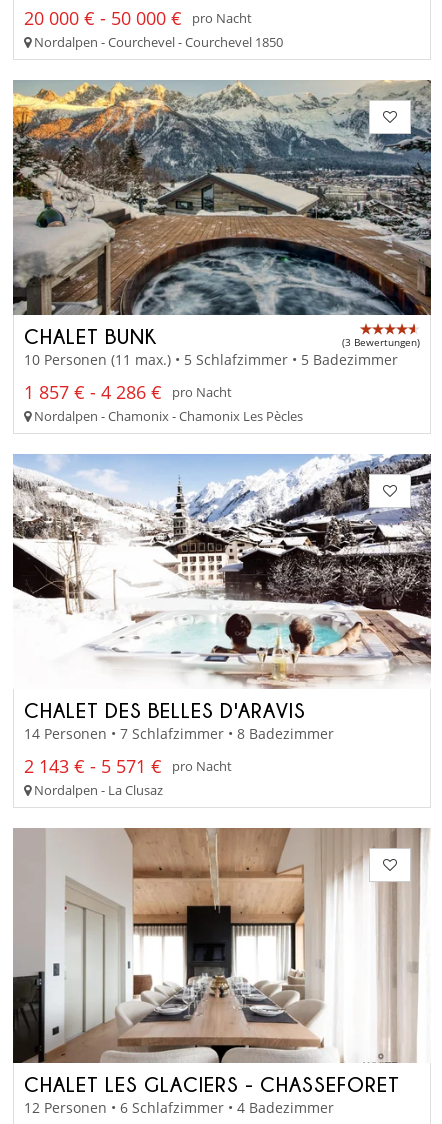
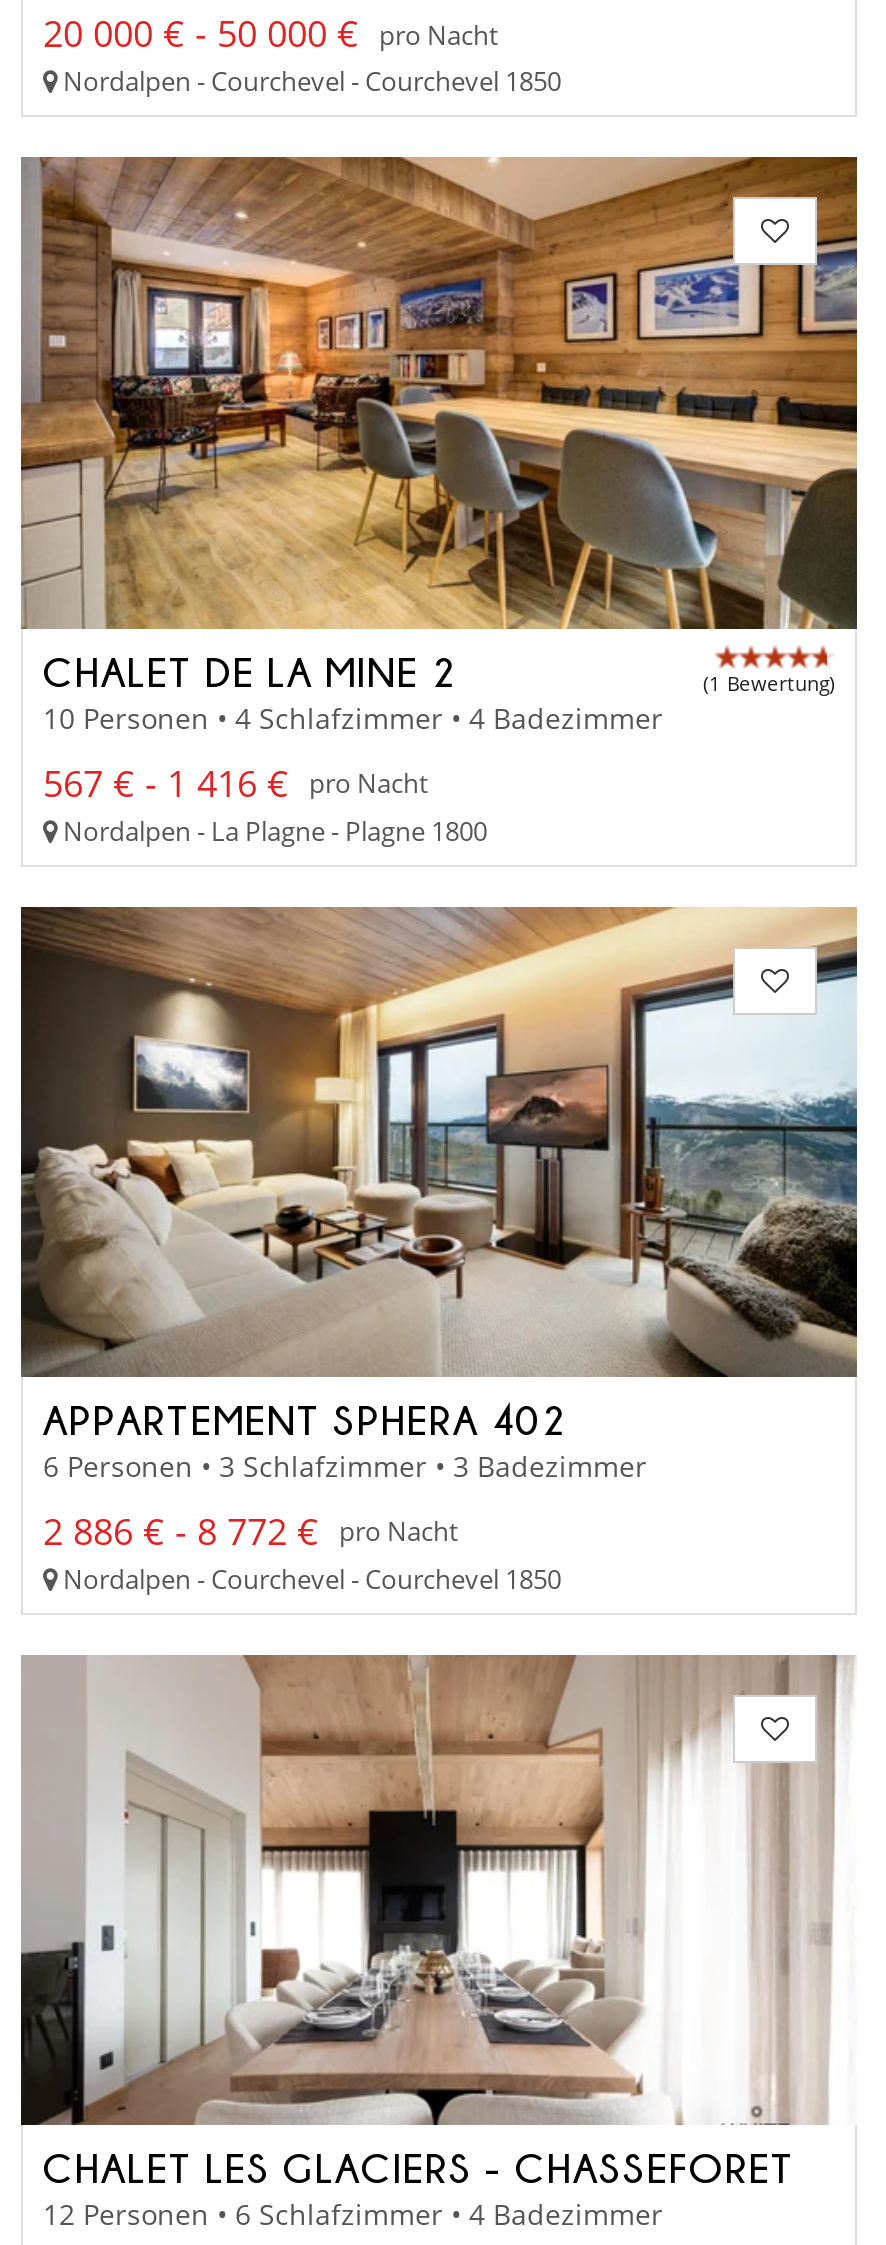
- [image]
- CHALET BUNK
- (3 Bewertungen)
- 10 Personen (11 max.) • 5 Schlafzimmer • 5 Badezimmer
+ [image]
+ CHALET DE LA MINE 2
+ (1 Bewertung)
+ 10 Personen • 4 Schlafzimmer • 4 Badezimmer

- 1 857 € - 4 286 € pro Nacht
- Nordalpen - Chamonix - Chamonix Les Pècles
+ 567 € - 1 416 € pro Nacht
+ Nordalpen - La Plagne - Plagne 1800

- [image]
- CHALET DES BELLES D'ARAVIS
- 14 Personen • 7 Schlafzimmer • 8 Badezimmer
+ [image]
+ APPARTEMENT SPHERA 402
+ 6 Personen • 3 Schlafzimmer • 3 Badezimmer

- 2 143 € - 5 571 € pro Nacht
- Nordalpen - La Clusaz
+ 2 886 € - 8 772 € pro Nacht
+ Nordalpen - Courchevel - Courchevel 1850
